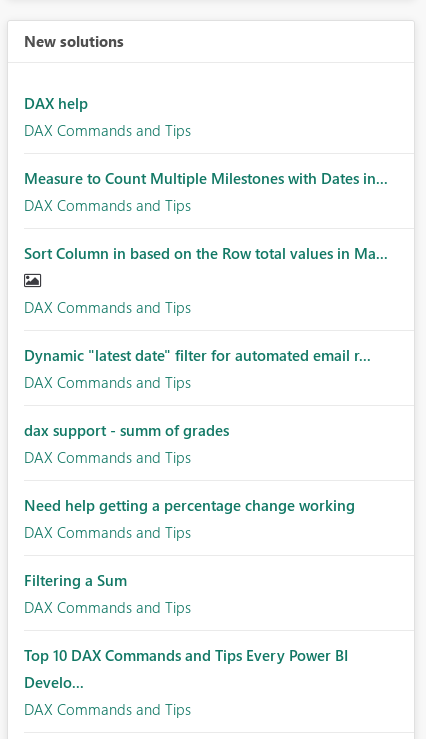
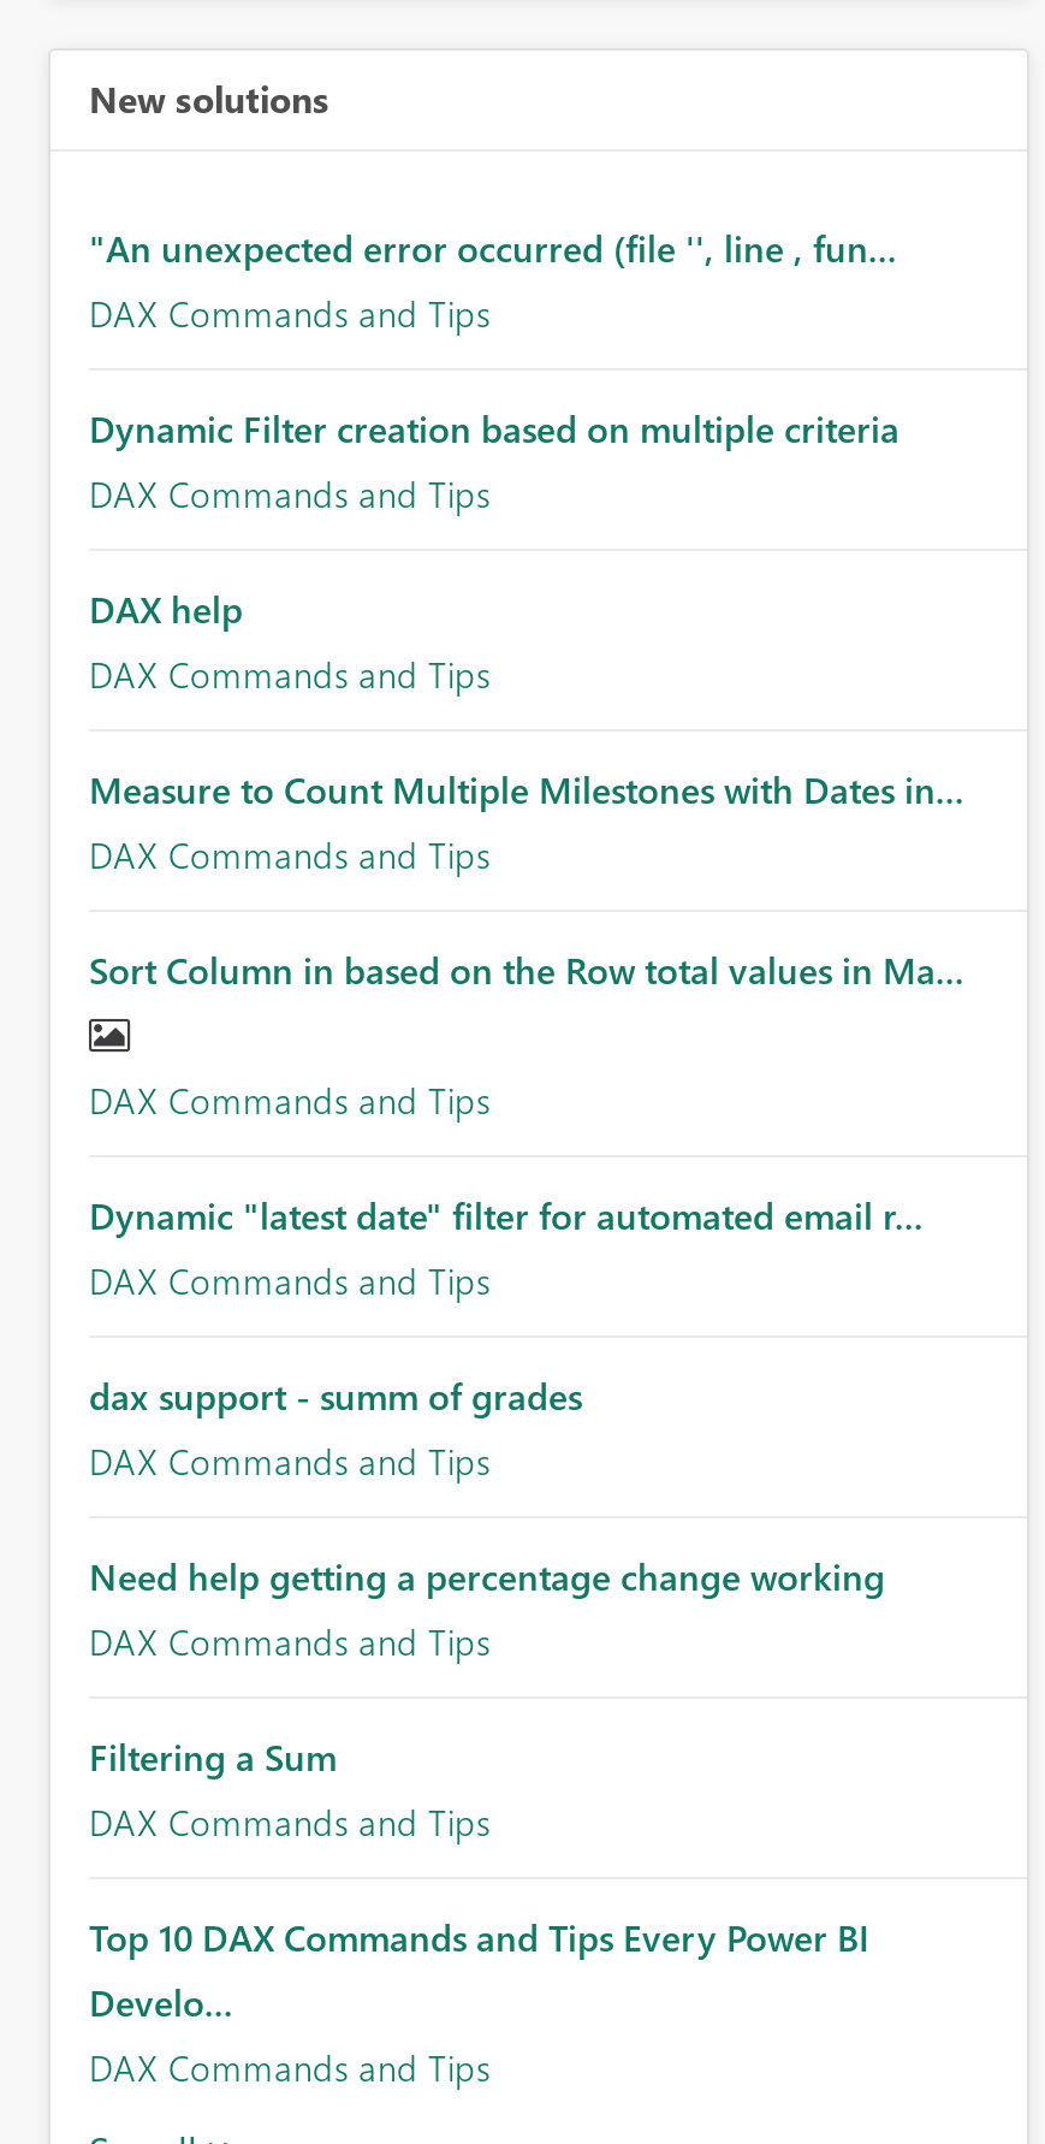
+ "An unexpected error occurred (file '', line , fun...
+ DAX Commands and Tips
+ Dynamic Filter creation based on multiple criteria
+ DAX Commands and Tips
